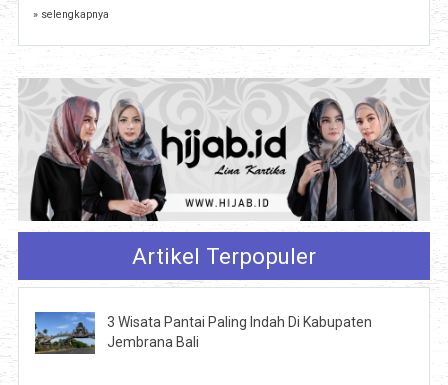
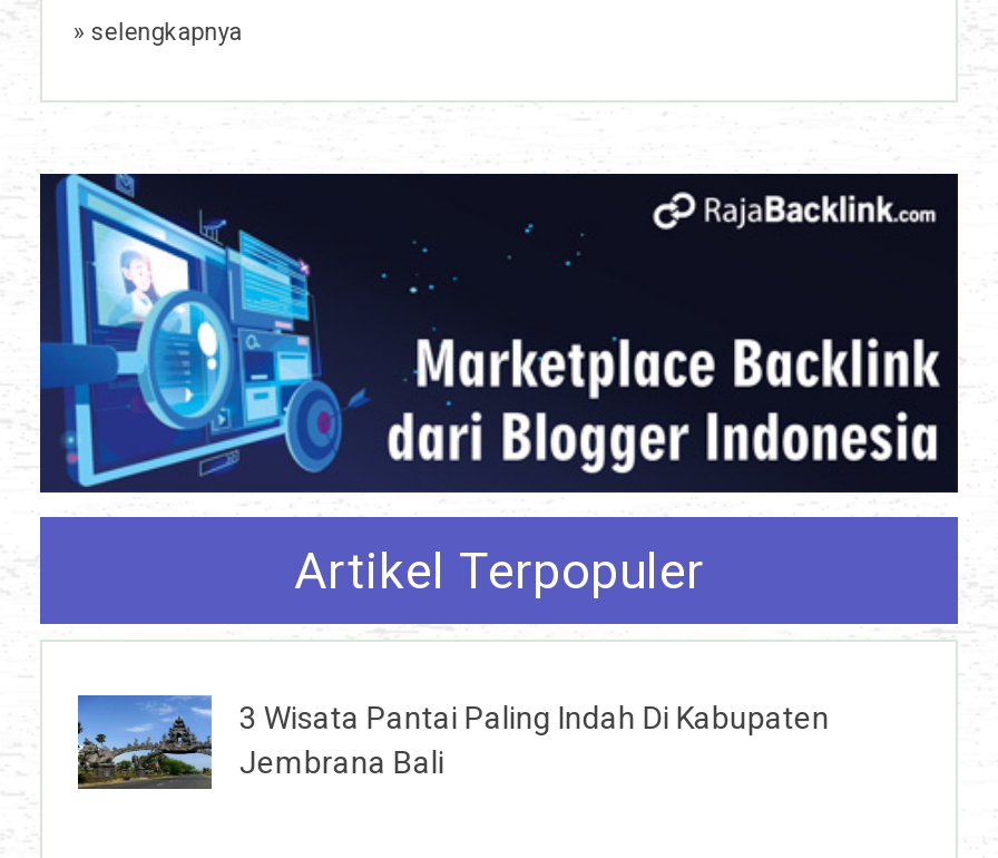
- [image]
+ [image]
